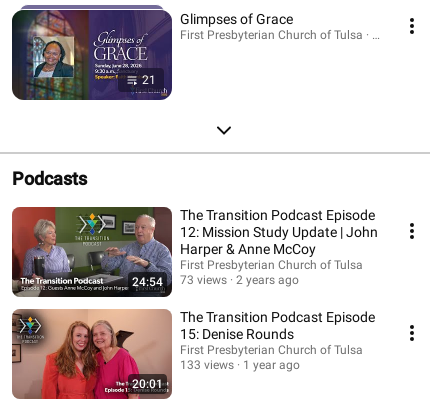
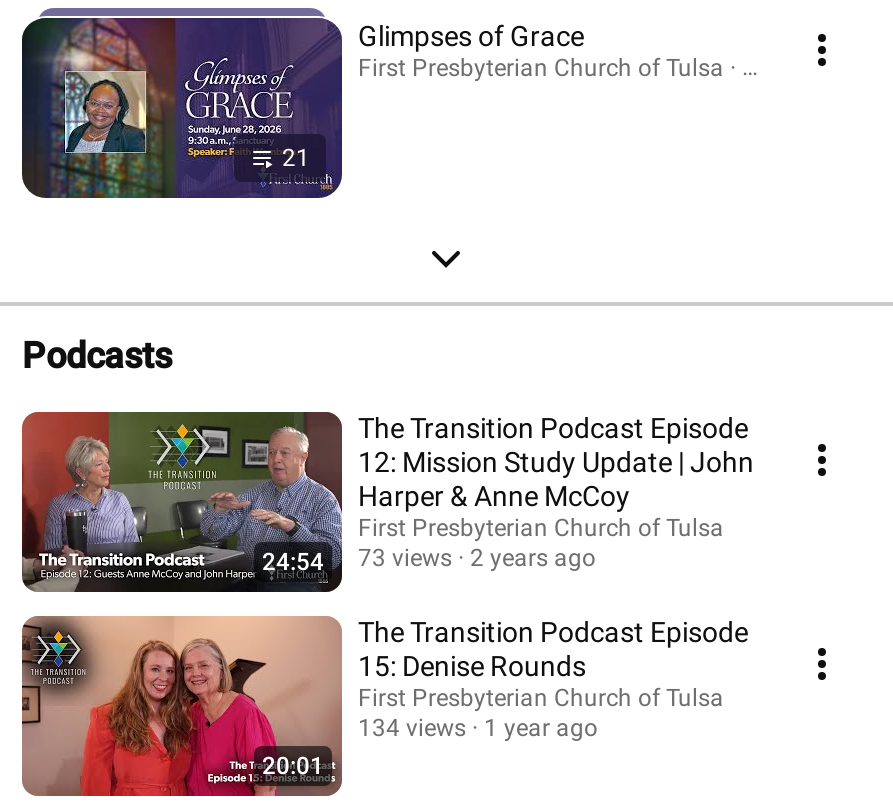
- 133 views 1 year ago
+ 134 views 1 year ago
